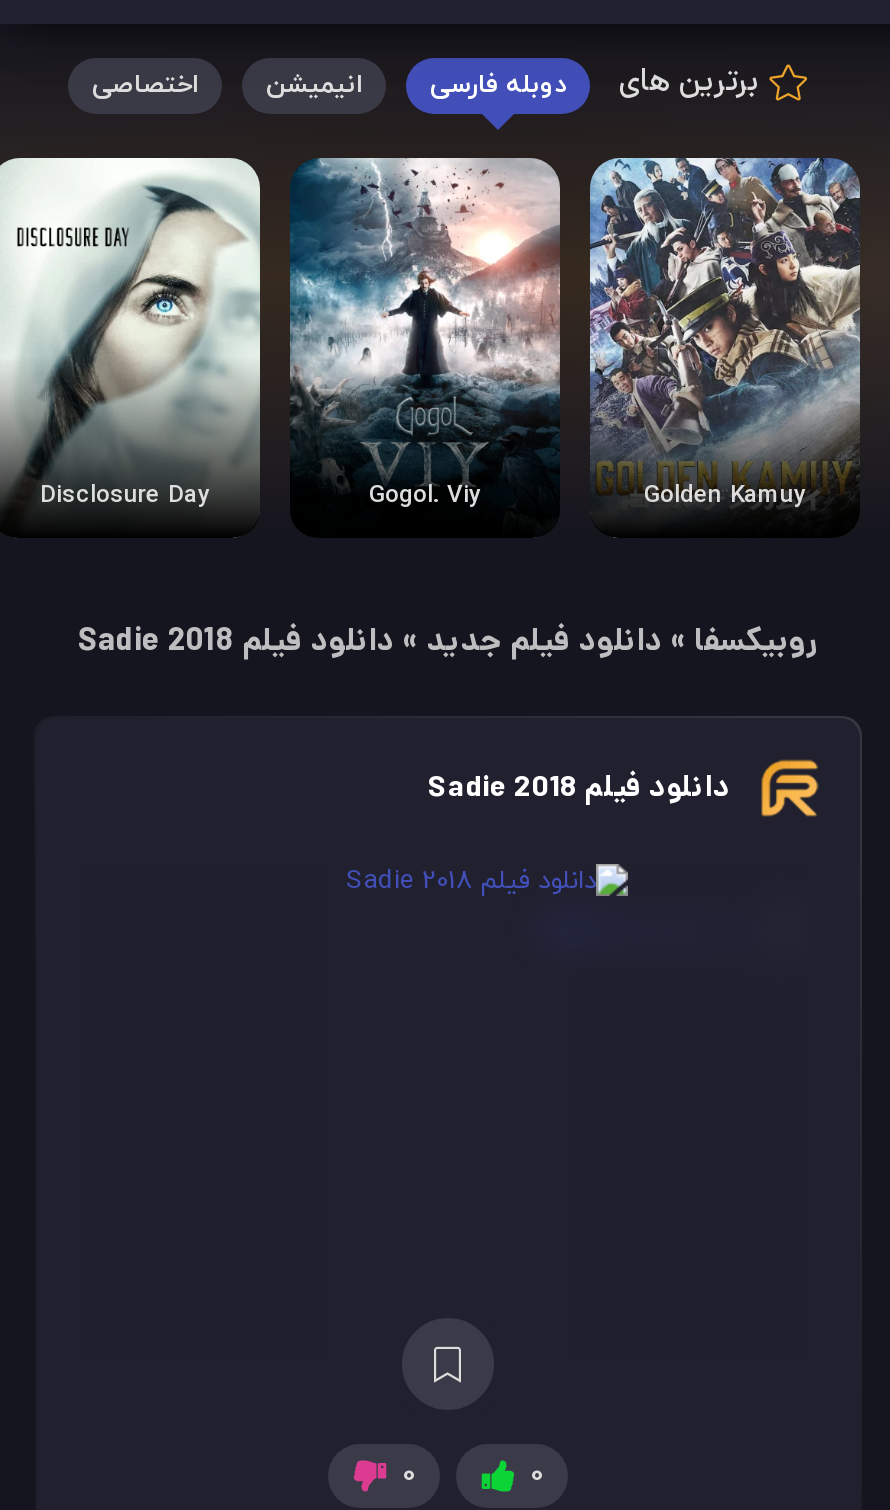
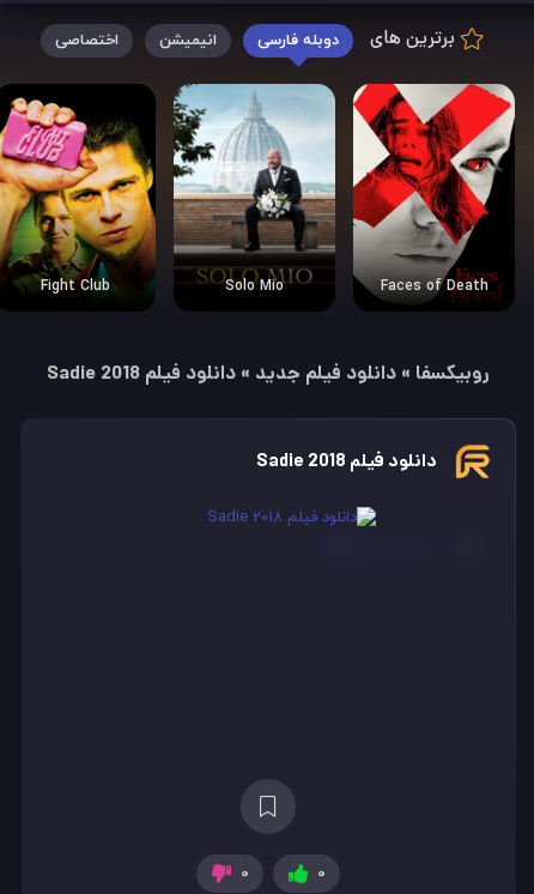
- [image]
+ [image]

- [image]
- Golden Kamuy
- Gogol. Viy
- Disclosure Day
+ [image]
+ Faces of Death
+ Solo Mio
+ Fight Club

- [image]
+ [image]
